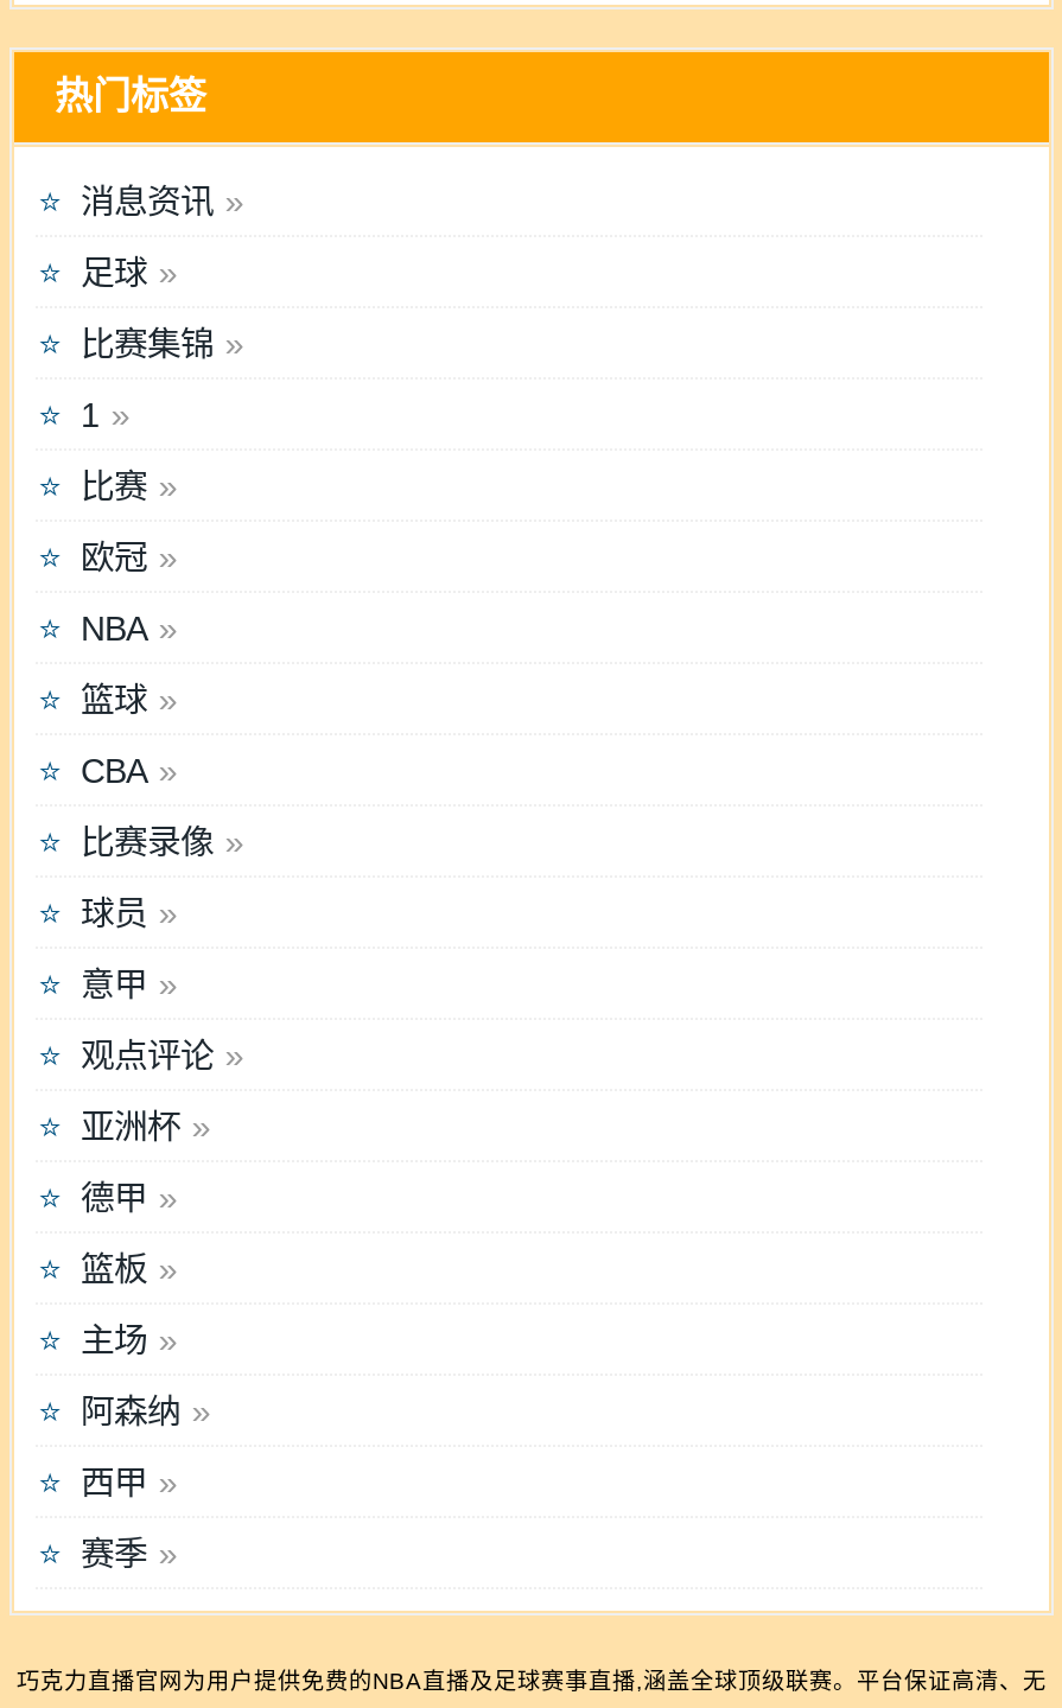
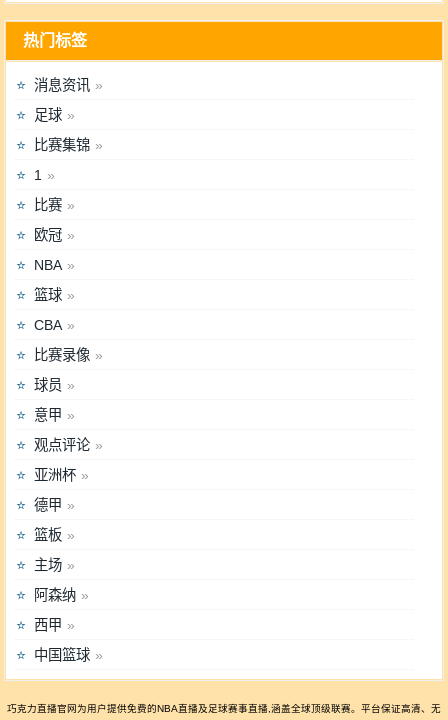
- 赛季
+ 中国篮球
